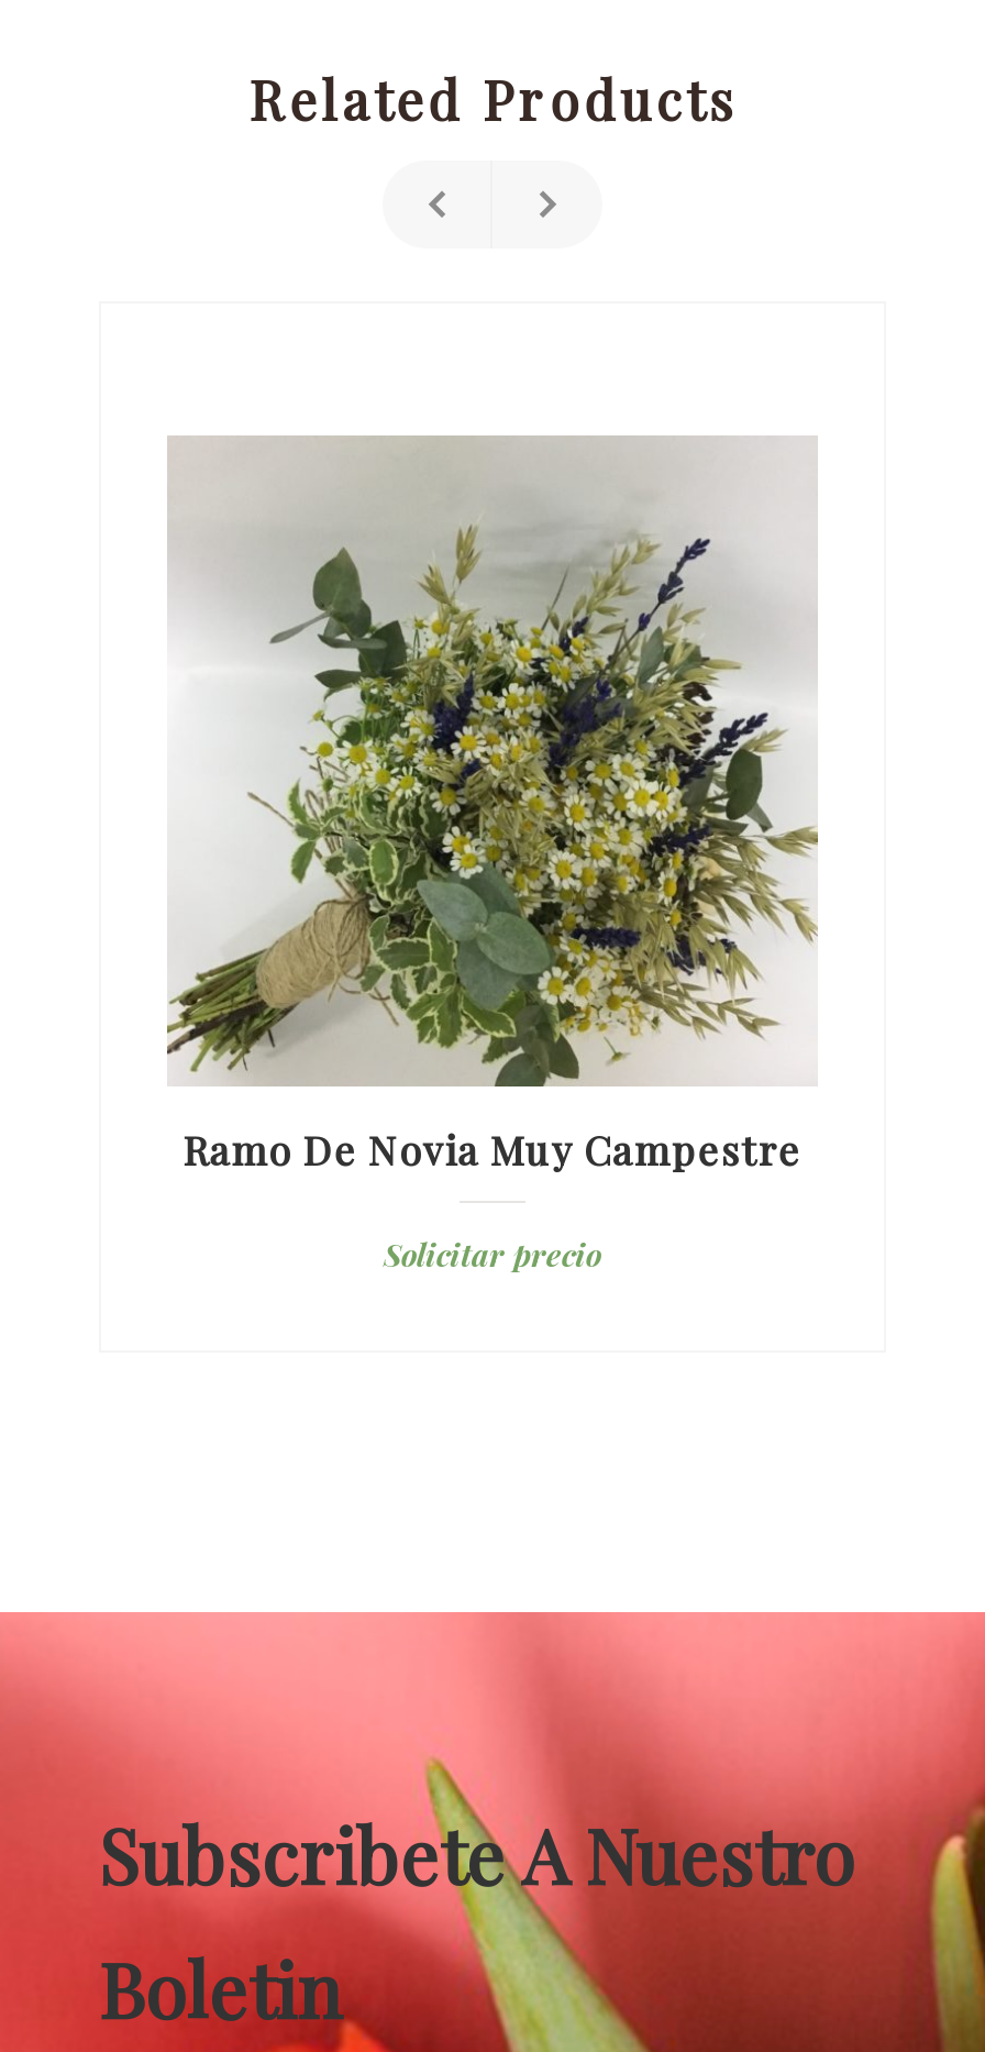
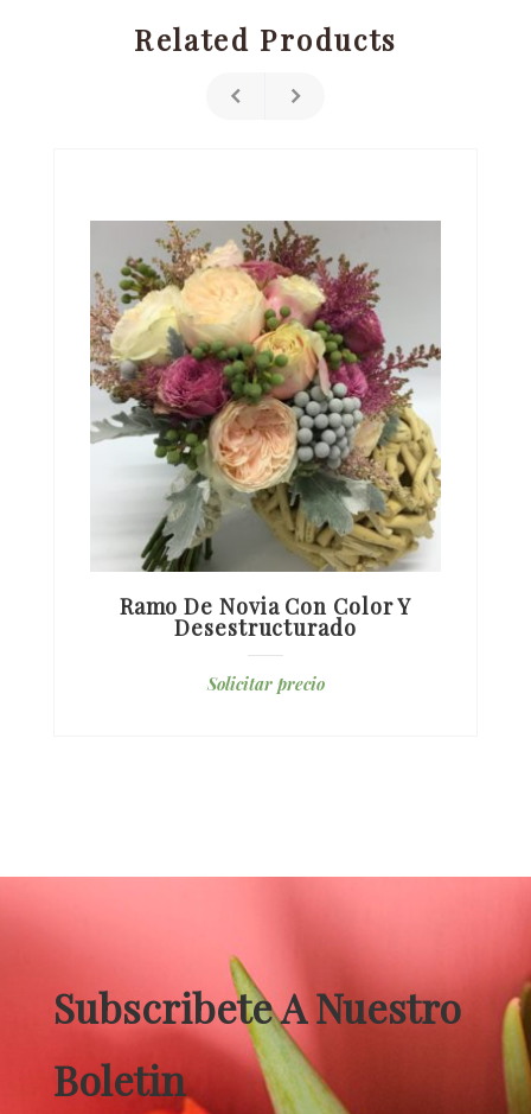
- [image]
- Ramo De Novia Muy Campestre
+ [image]
+ Ramo De Novia Con Color Y
+ Desestructurado
